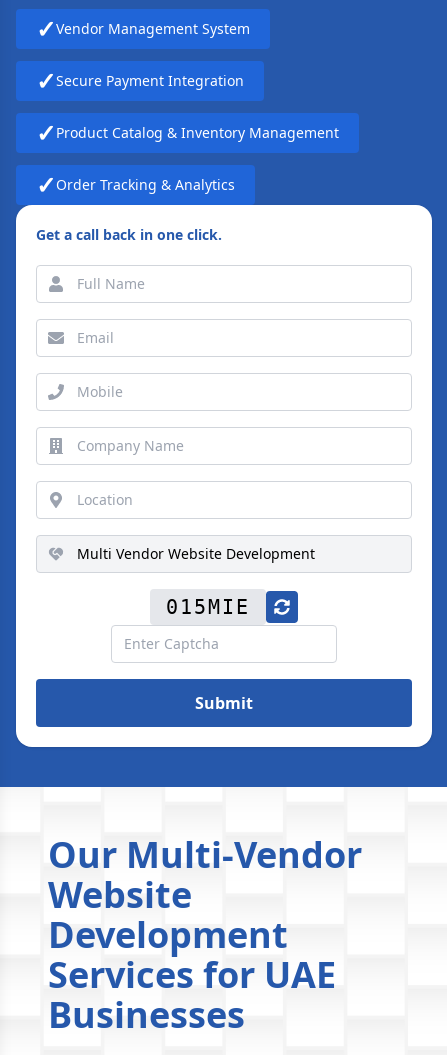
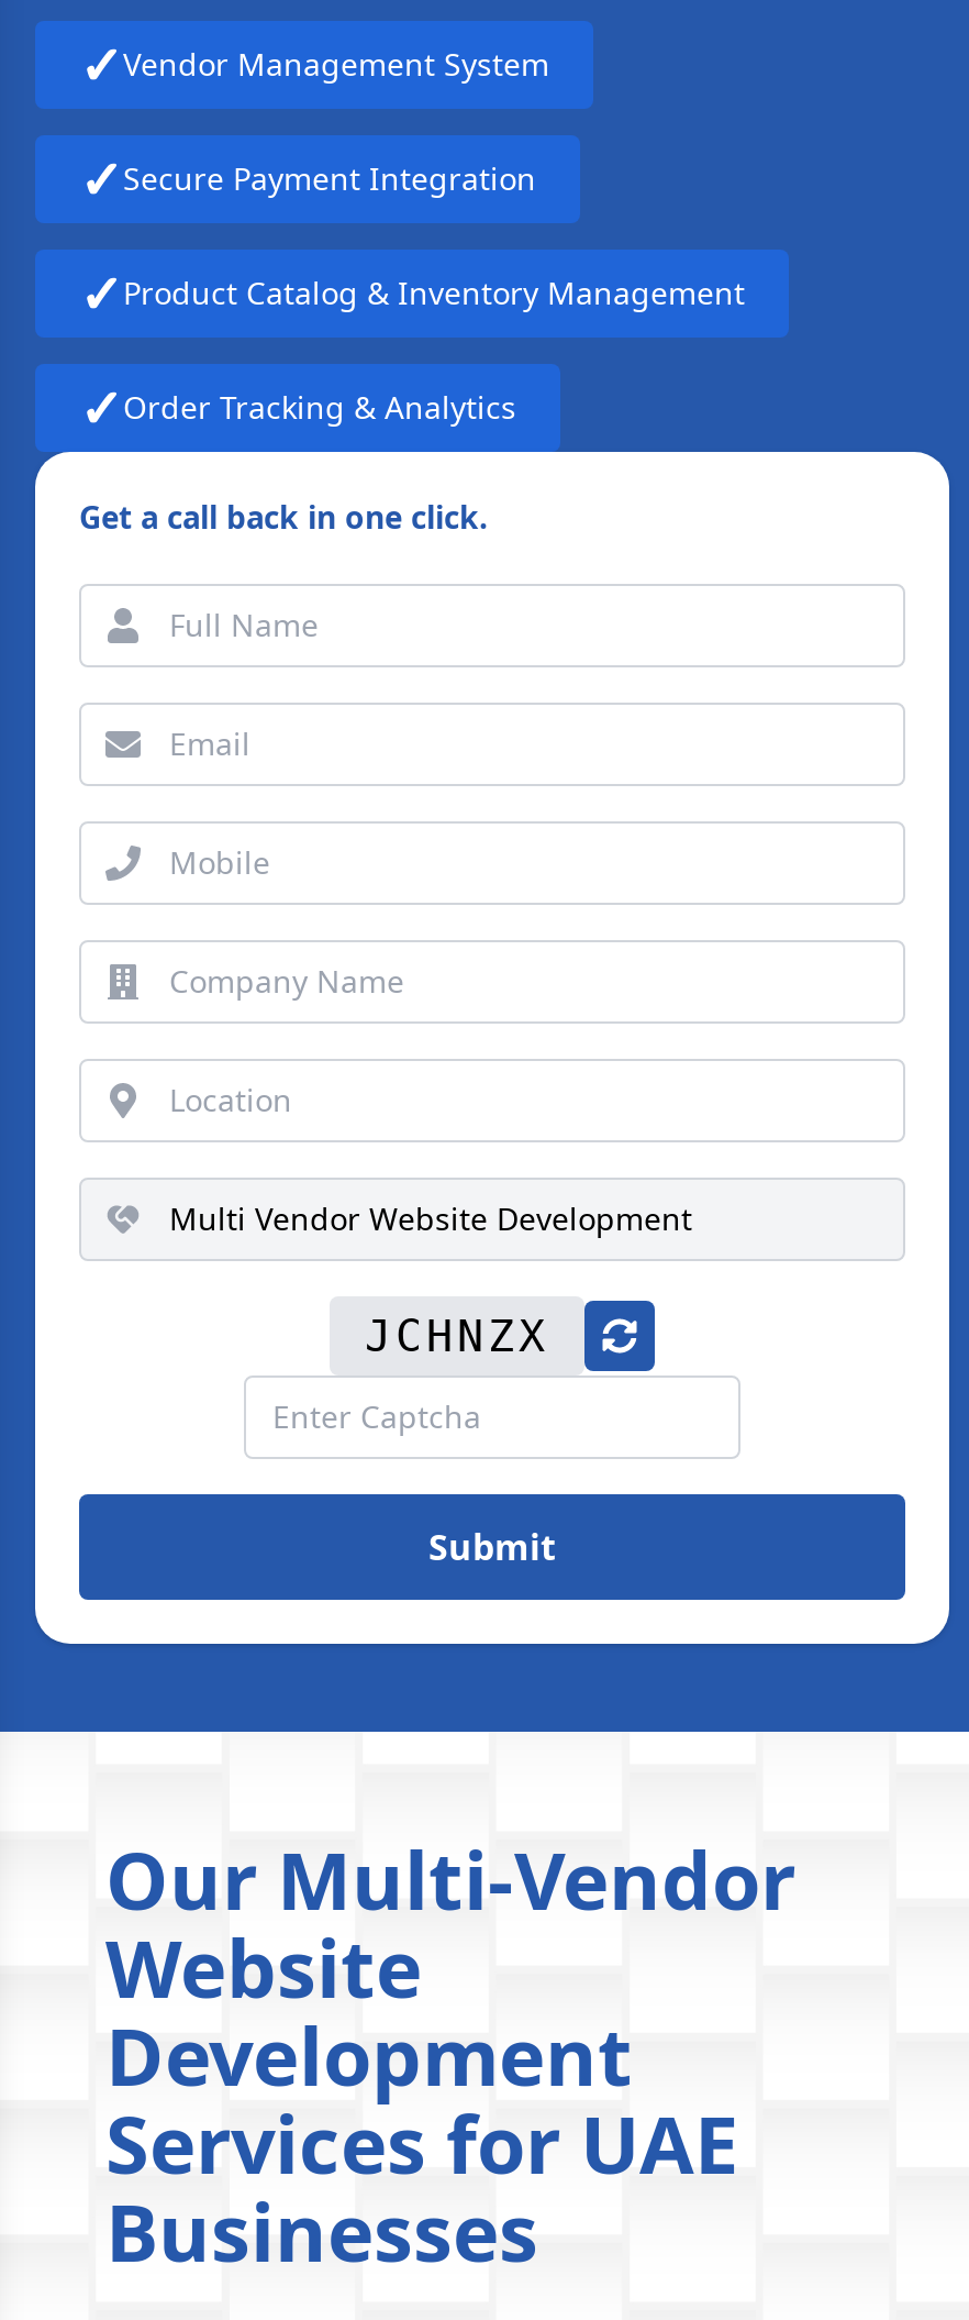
- 015MIE
+ JCHNZX
